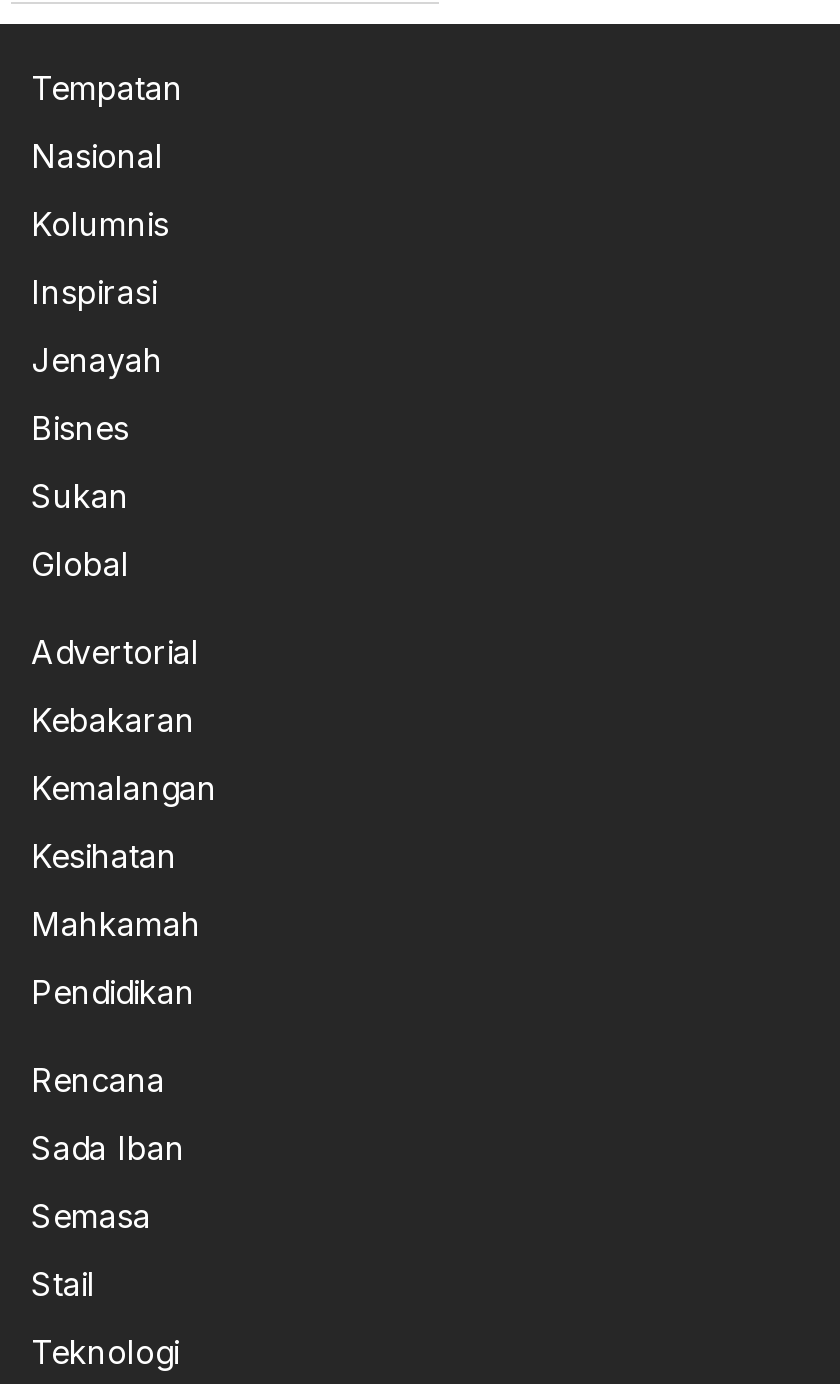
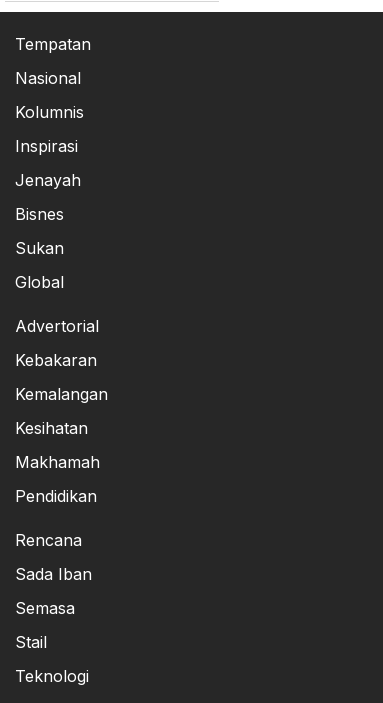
- Mahkamah
+ Makhamah
